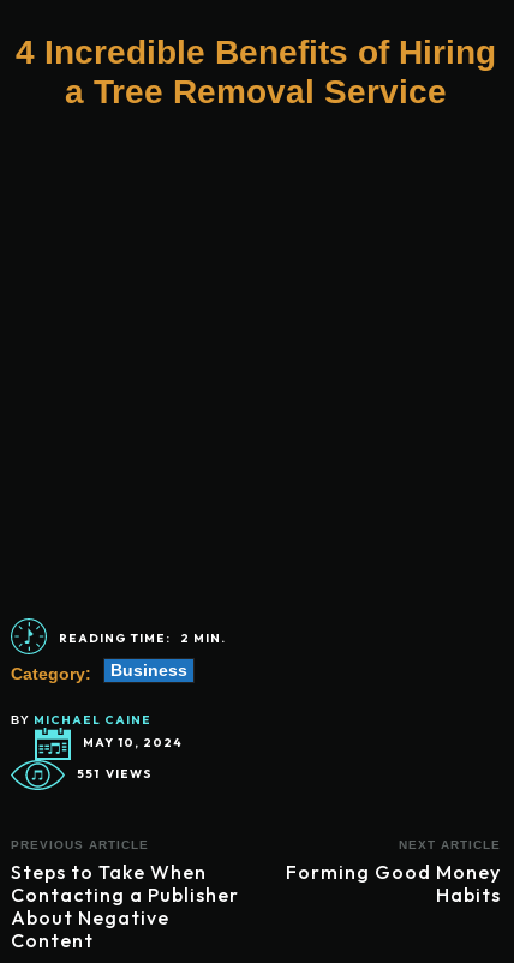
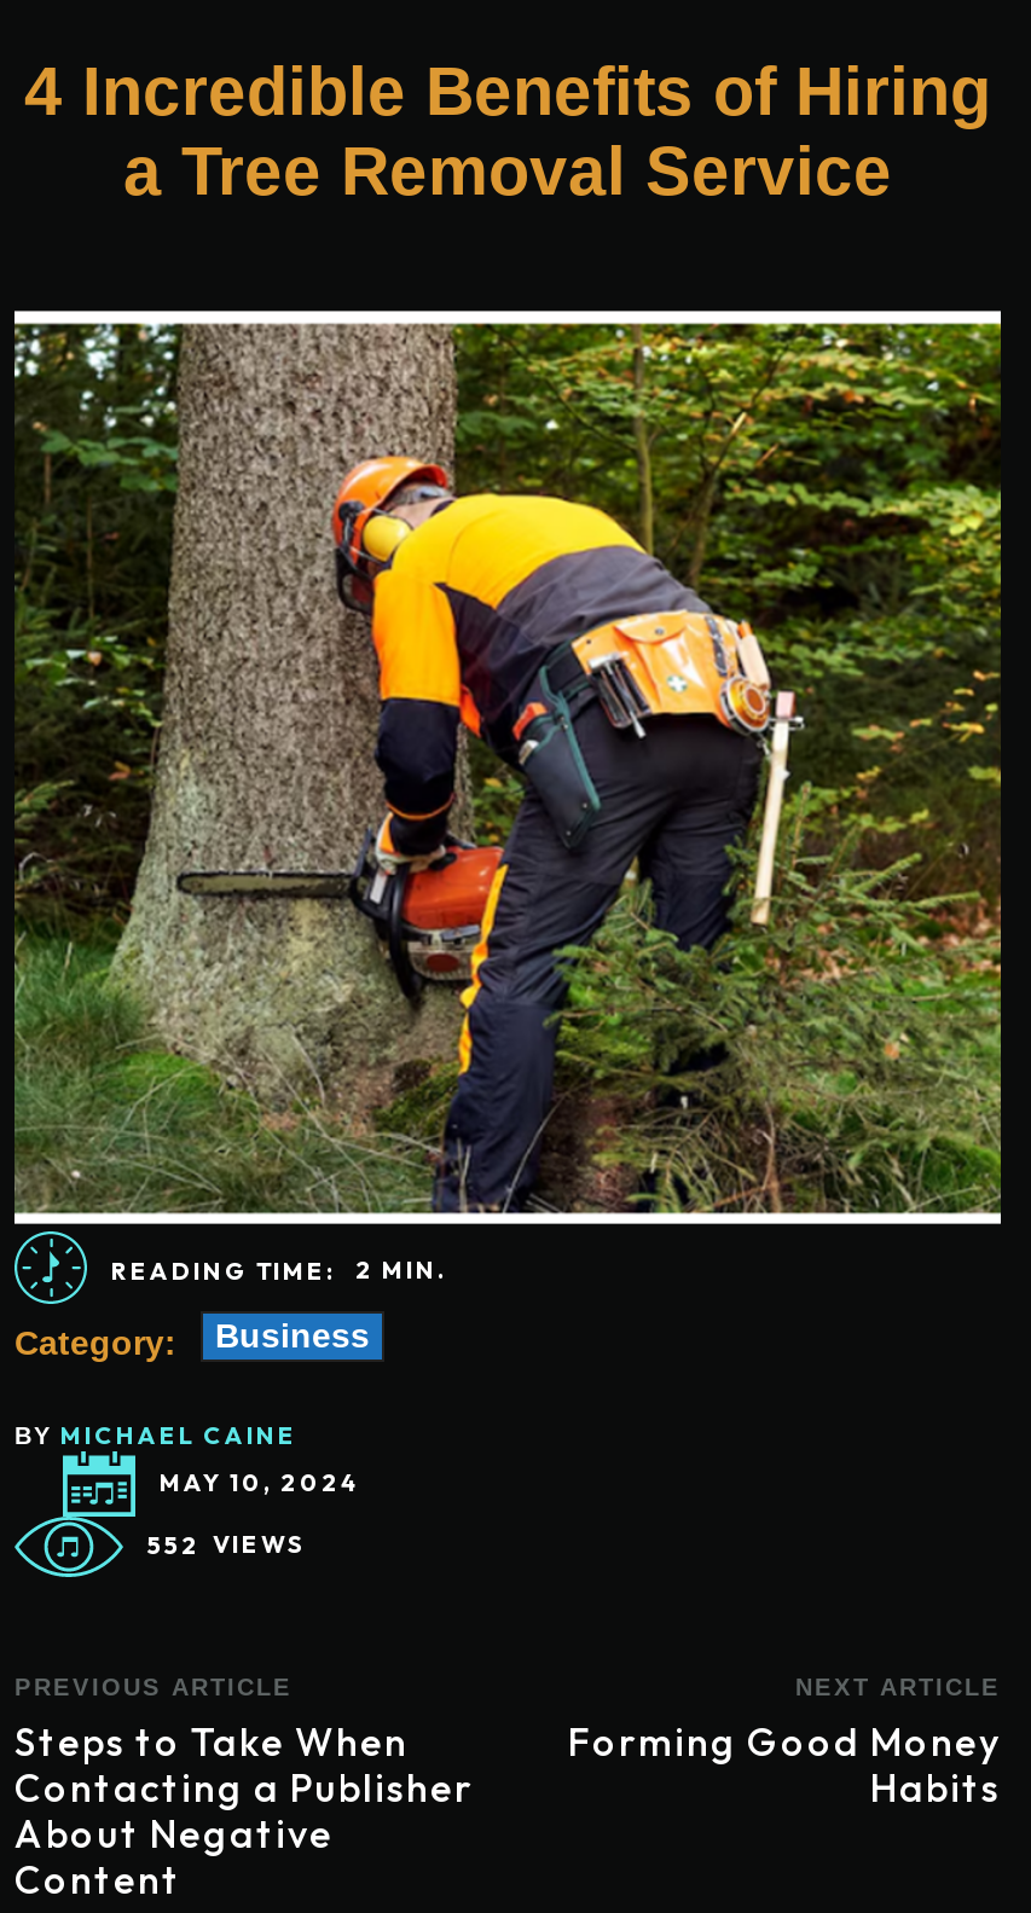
+ [image]

- 551 VIEWS
+ 552 VIEWS
